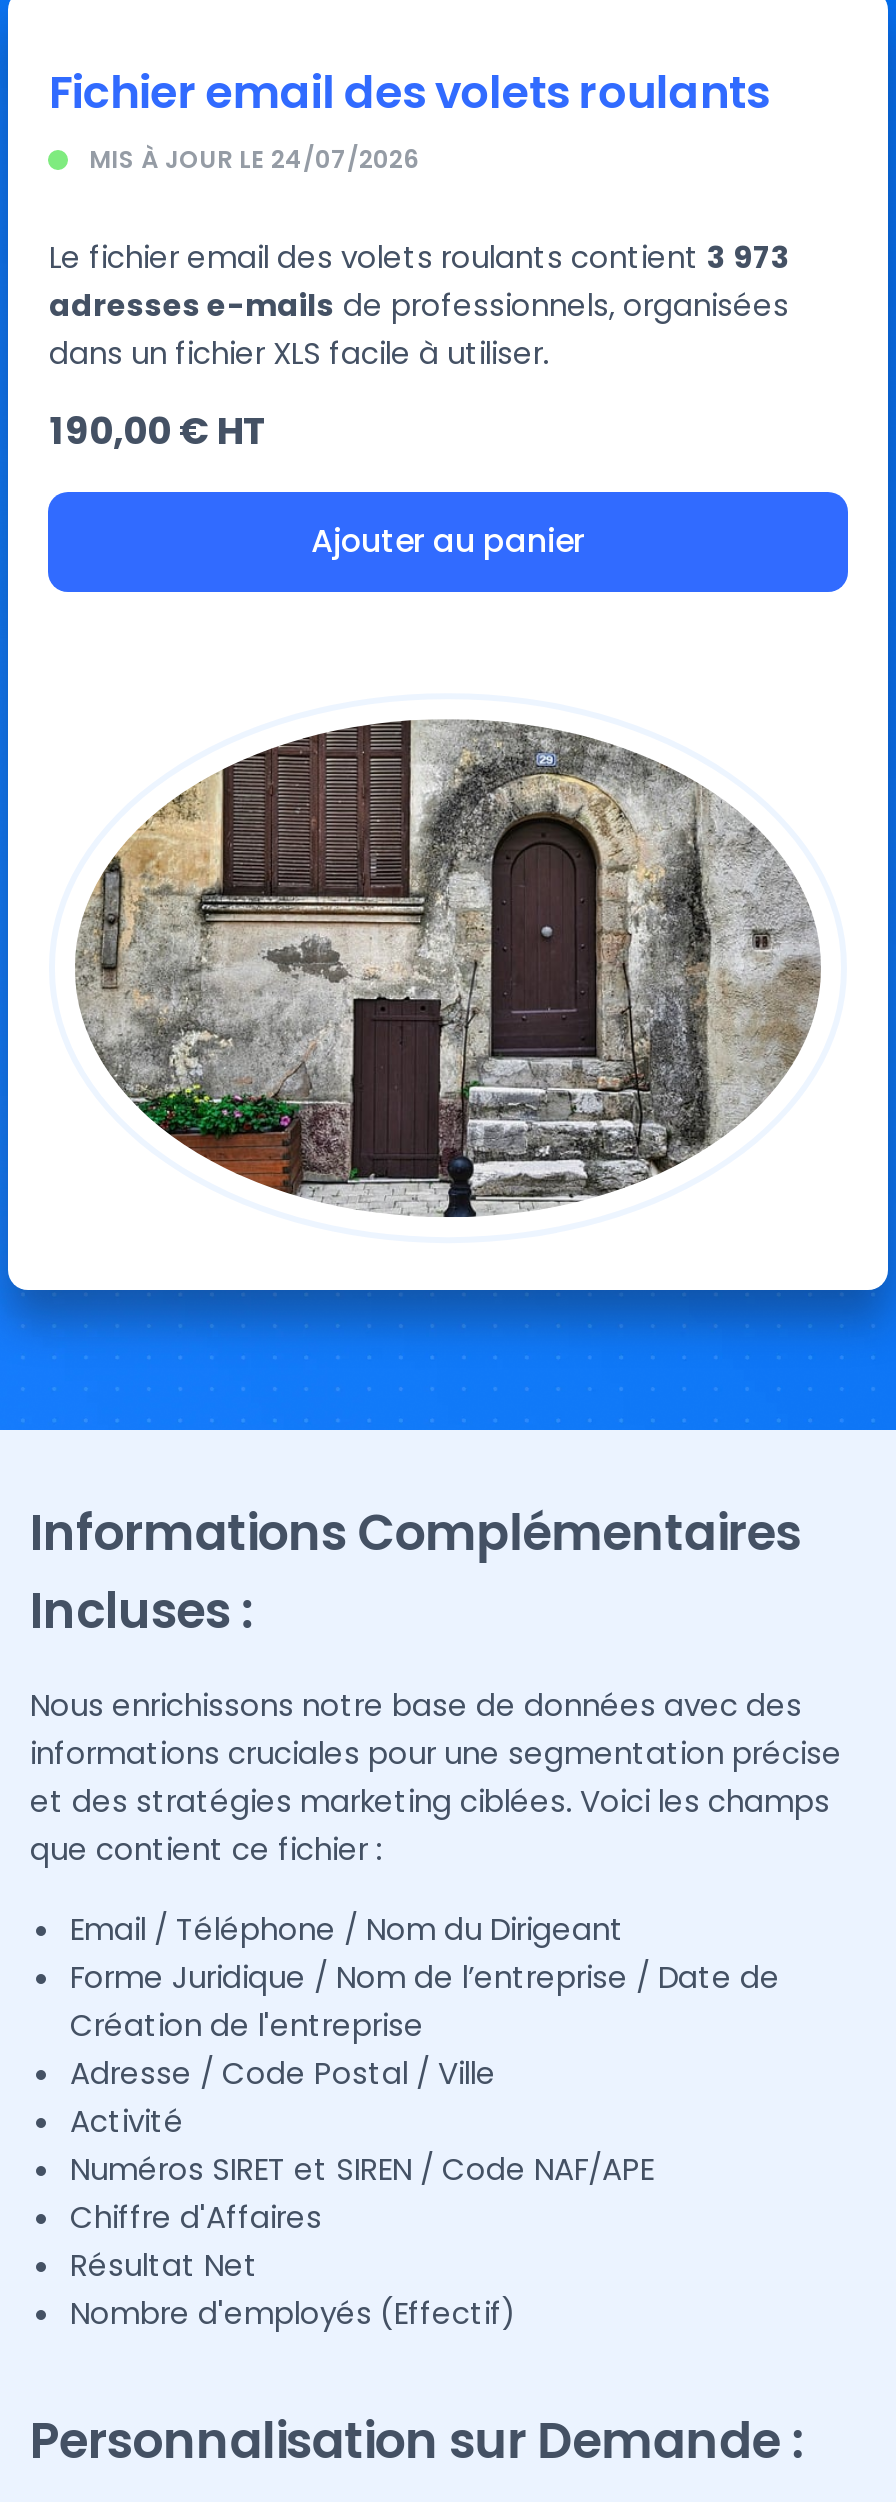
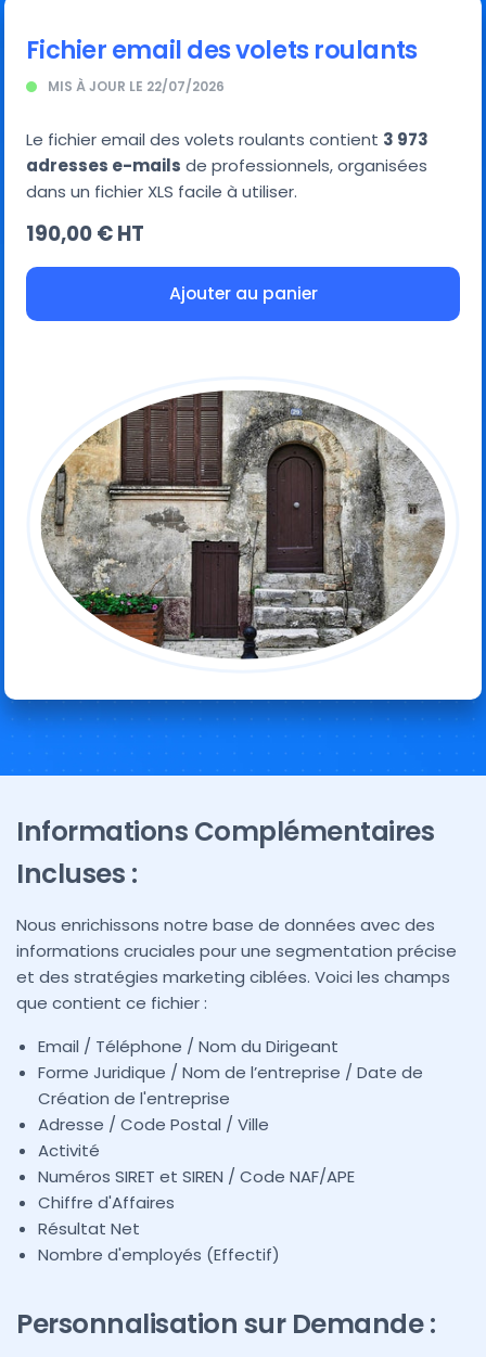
- MIS À JOUR LE 24/07/2026
+ MIS À JOUR LE 22/07/2026
